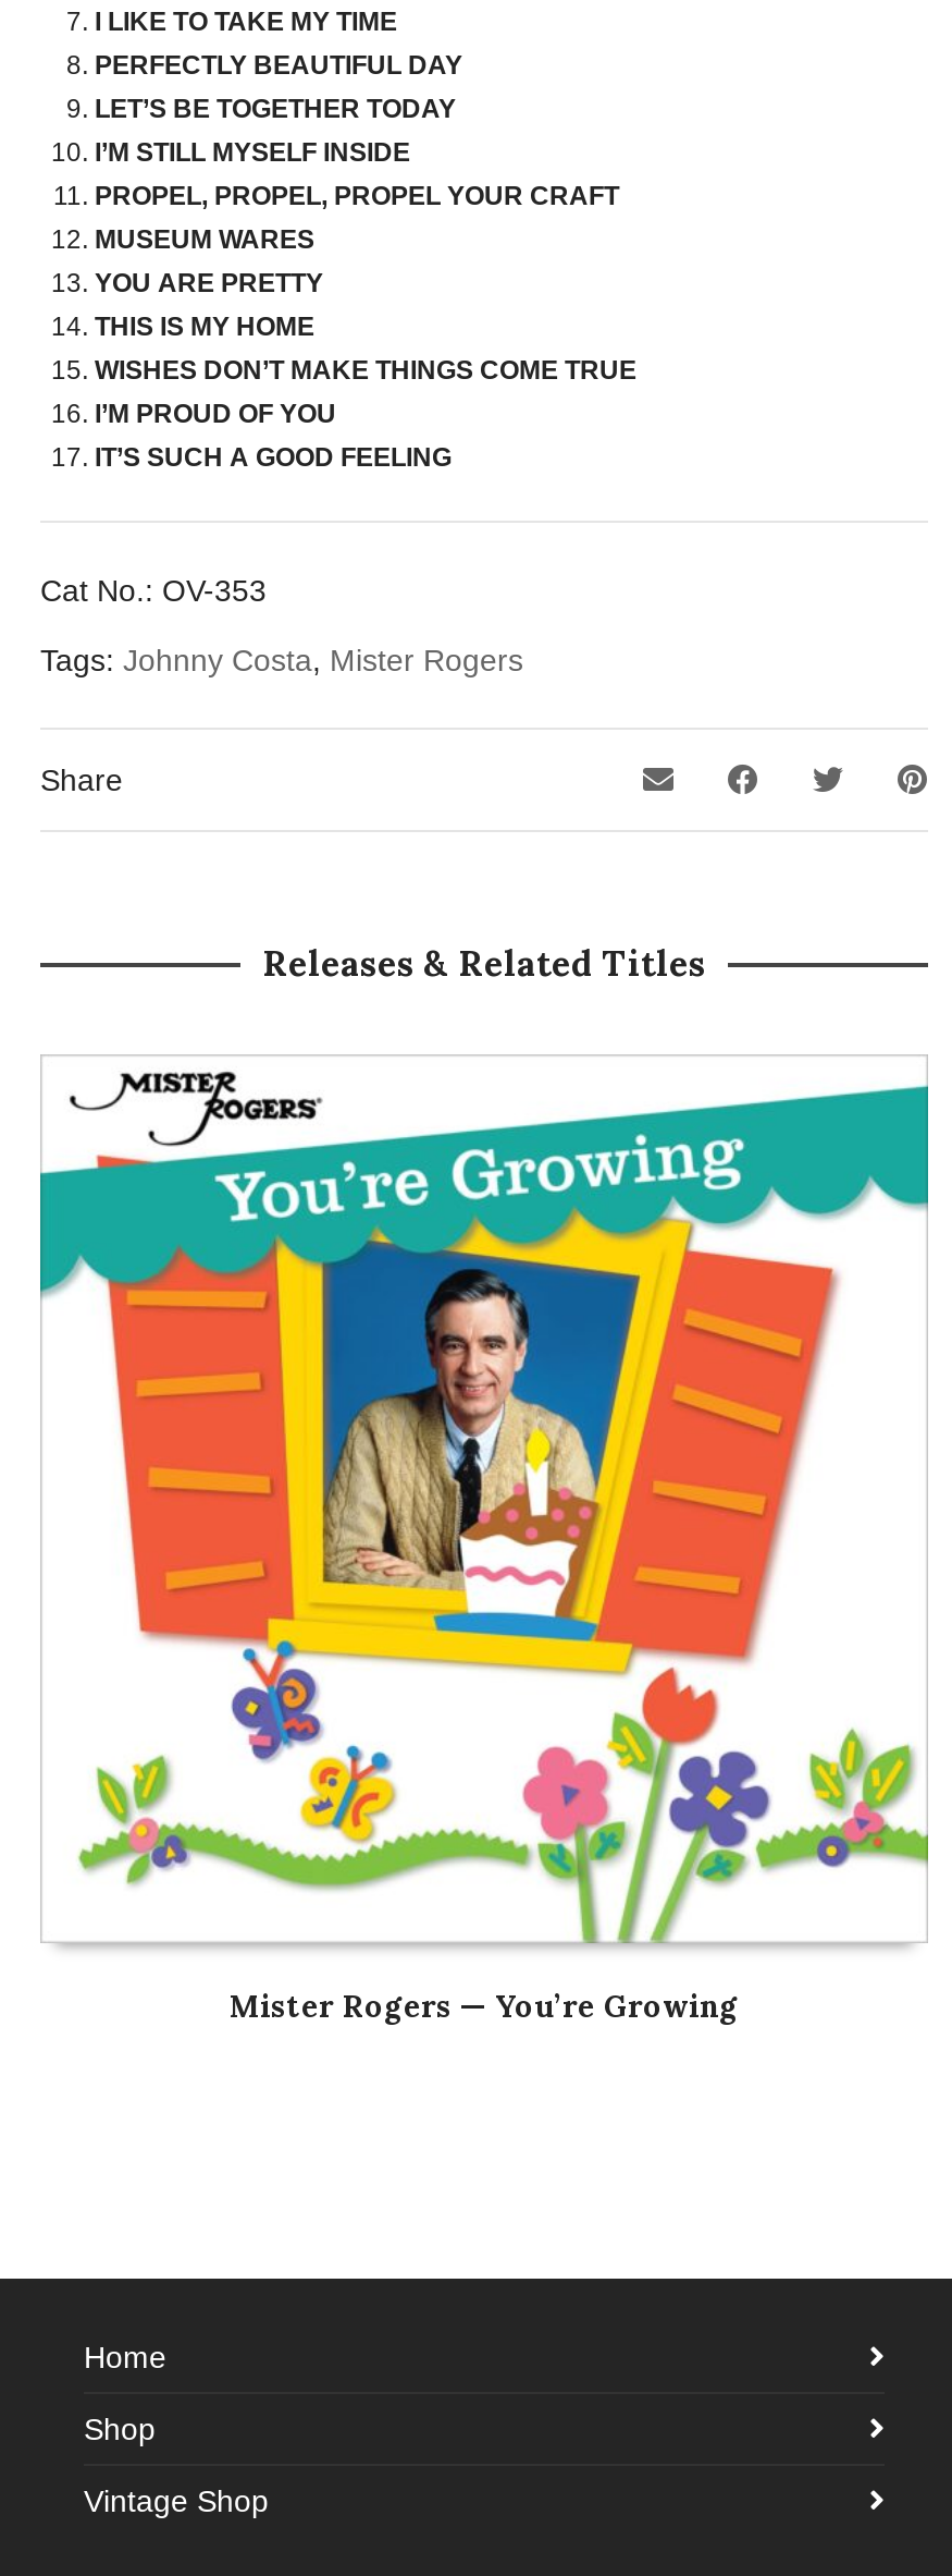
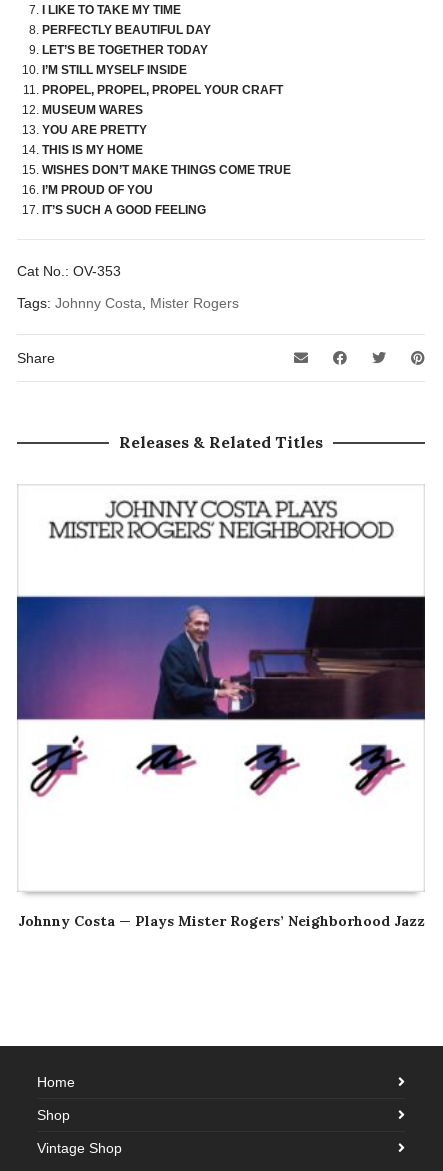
- [image]
- Mister Rogers — You’re Growing
+ [image]
+ Johnny Costa — Plays Mister Rogers’ Neighborhood Jazz
